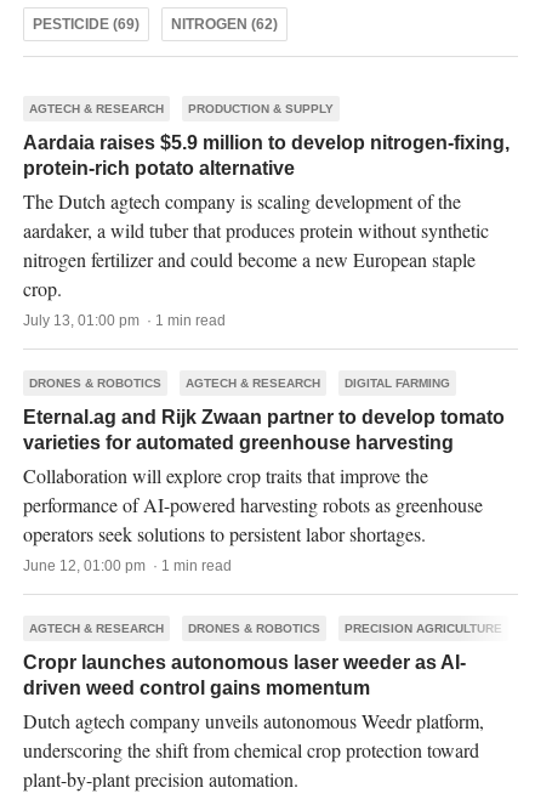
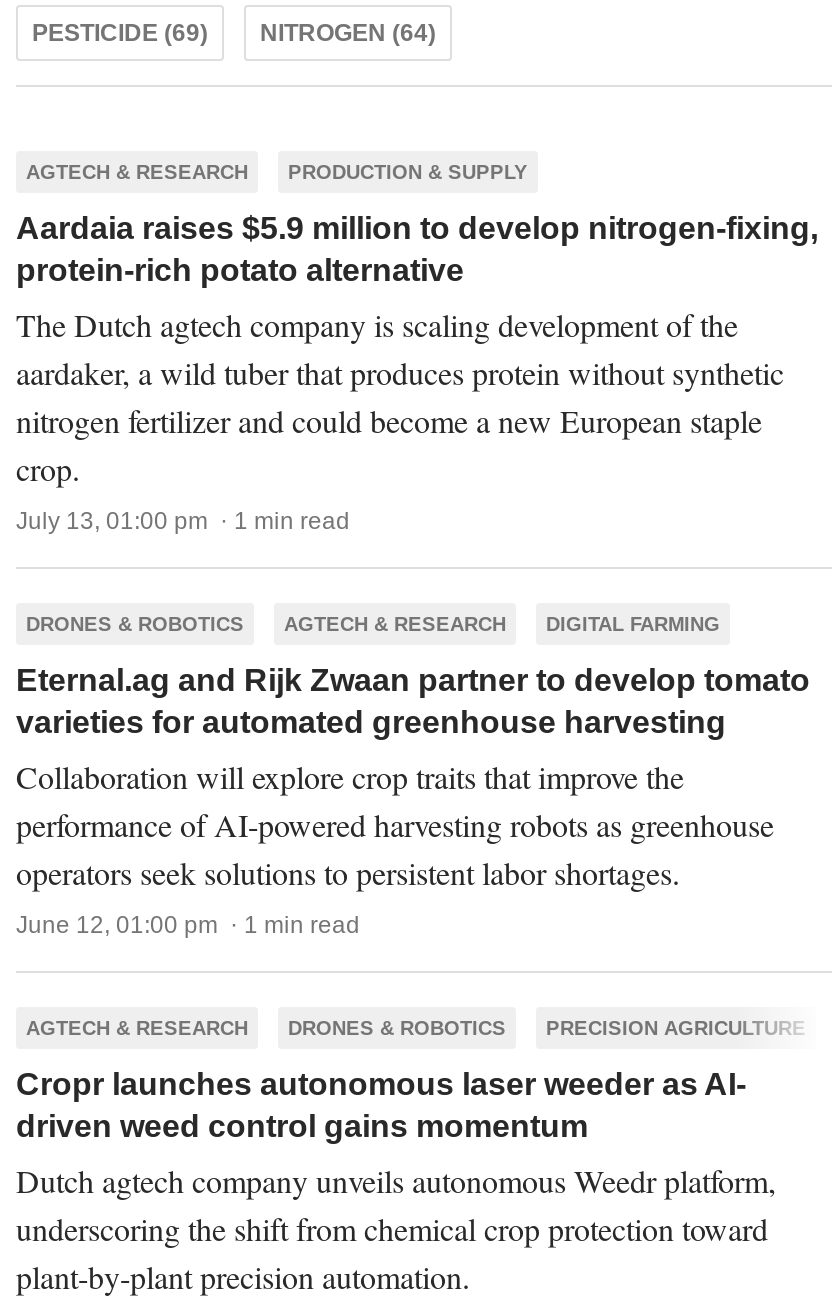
- PESTICIDE (69) NITROGEN (62)
+ PESTICIDE (69) NITROGEN (64)
